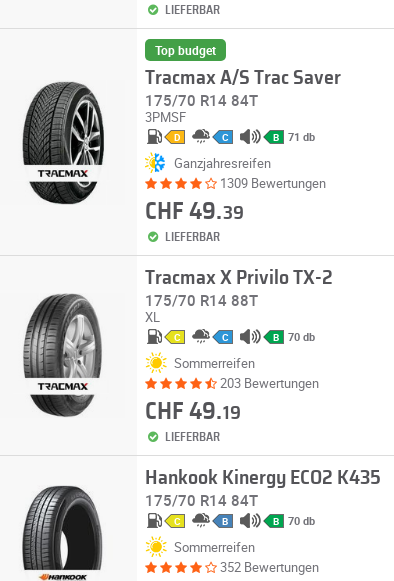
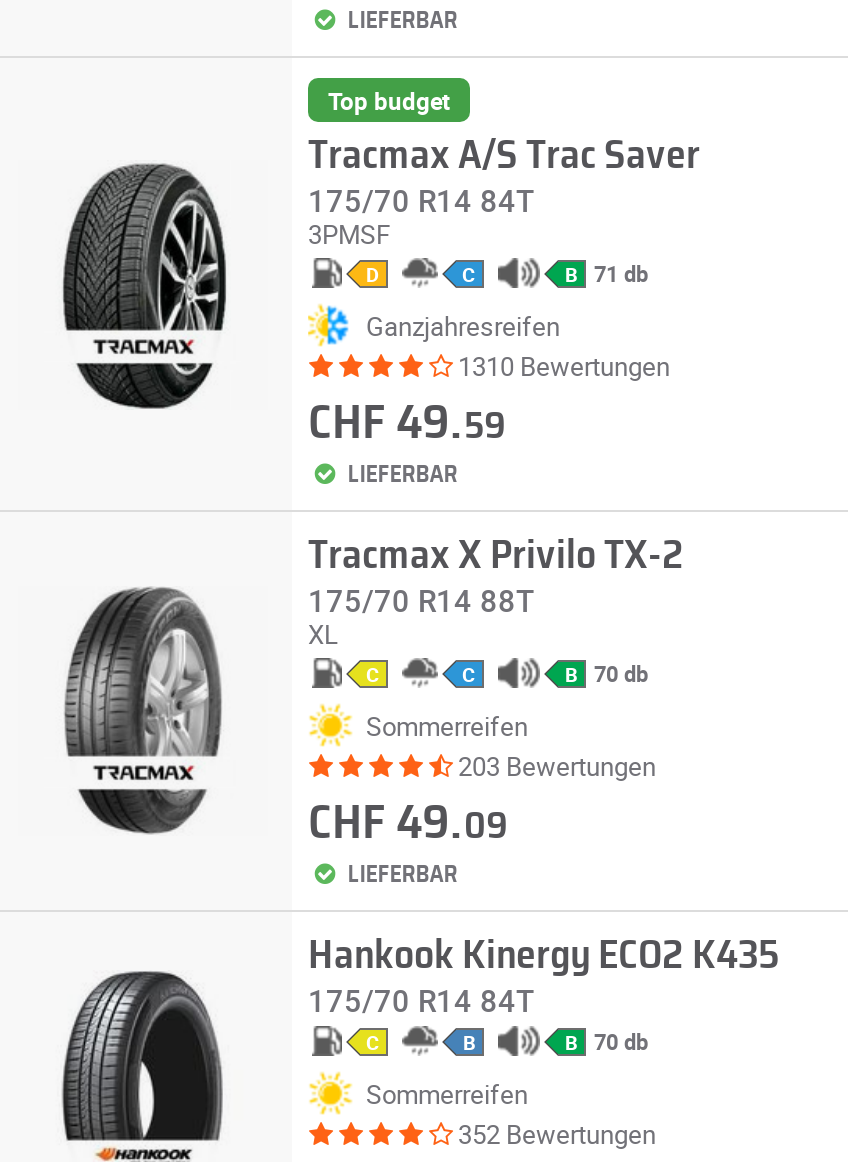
- 1309 Bewertungen
+ 1310 Bewertungen

- CHF 49.39
+ CHF 49.59

- CHF 49.19
+ CHF 49.09
